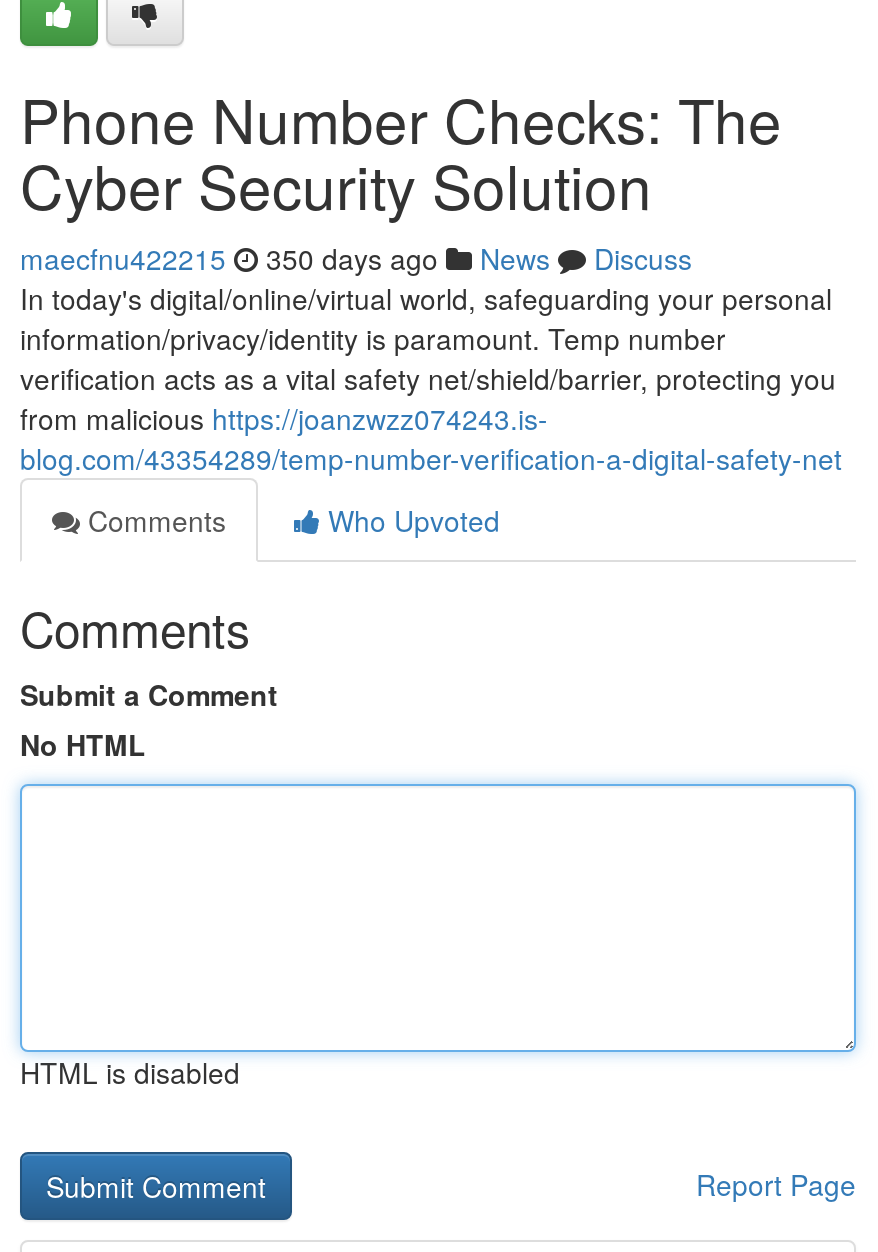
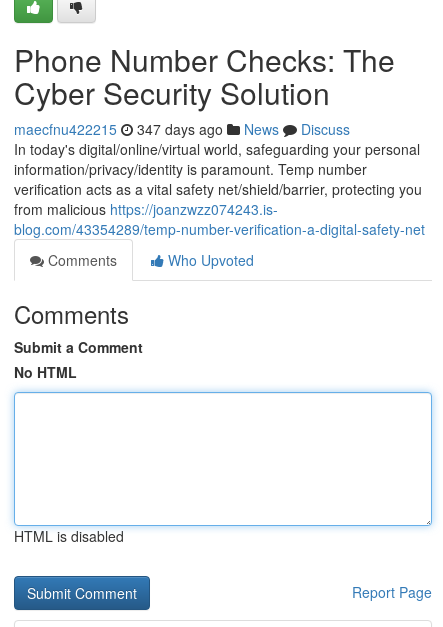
- maecfnu422215 350 days ago News Discuss
+ maecfnu422215 347 days ago News Discuss
